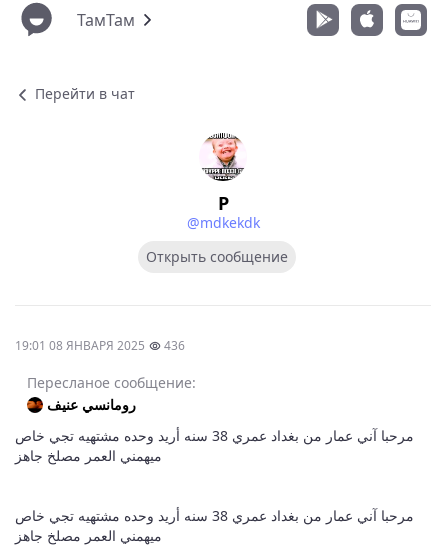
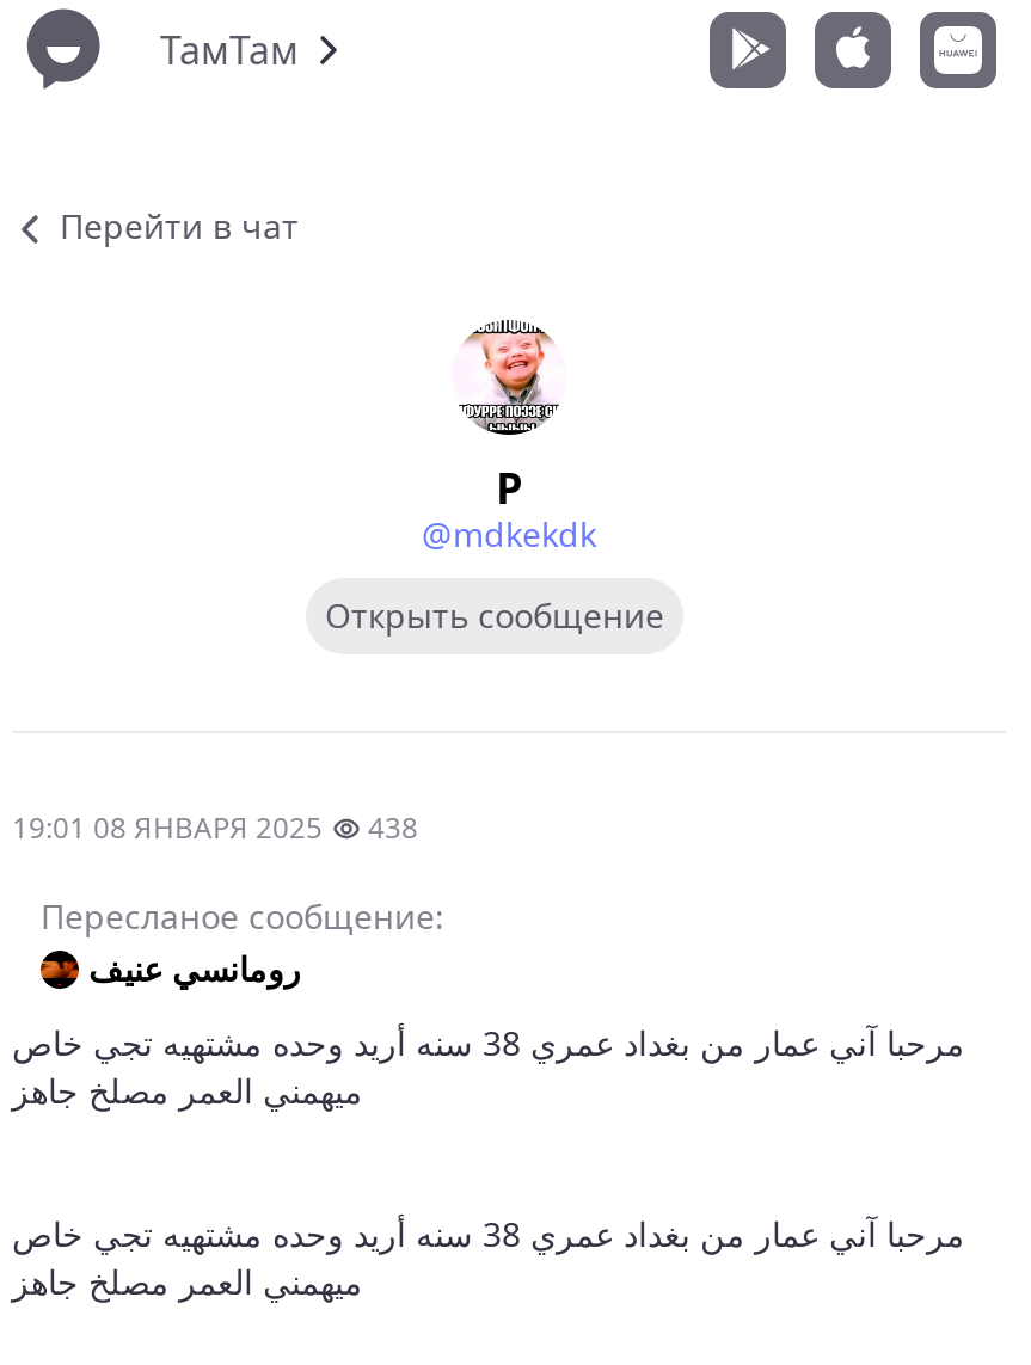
- 19:01 08 ЯНВАРЯ 2025 436
+ 19:01 08 ЯНВАРЯ 2025 438
